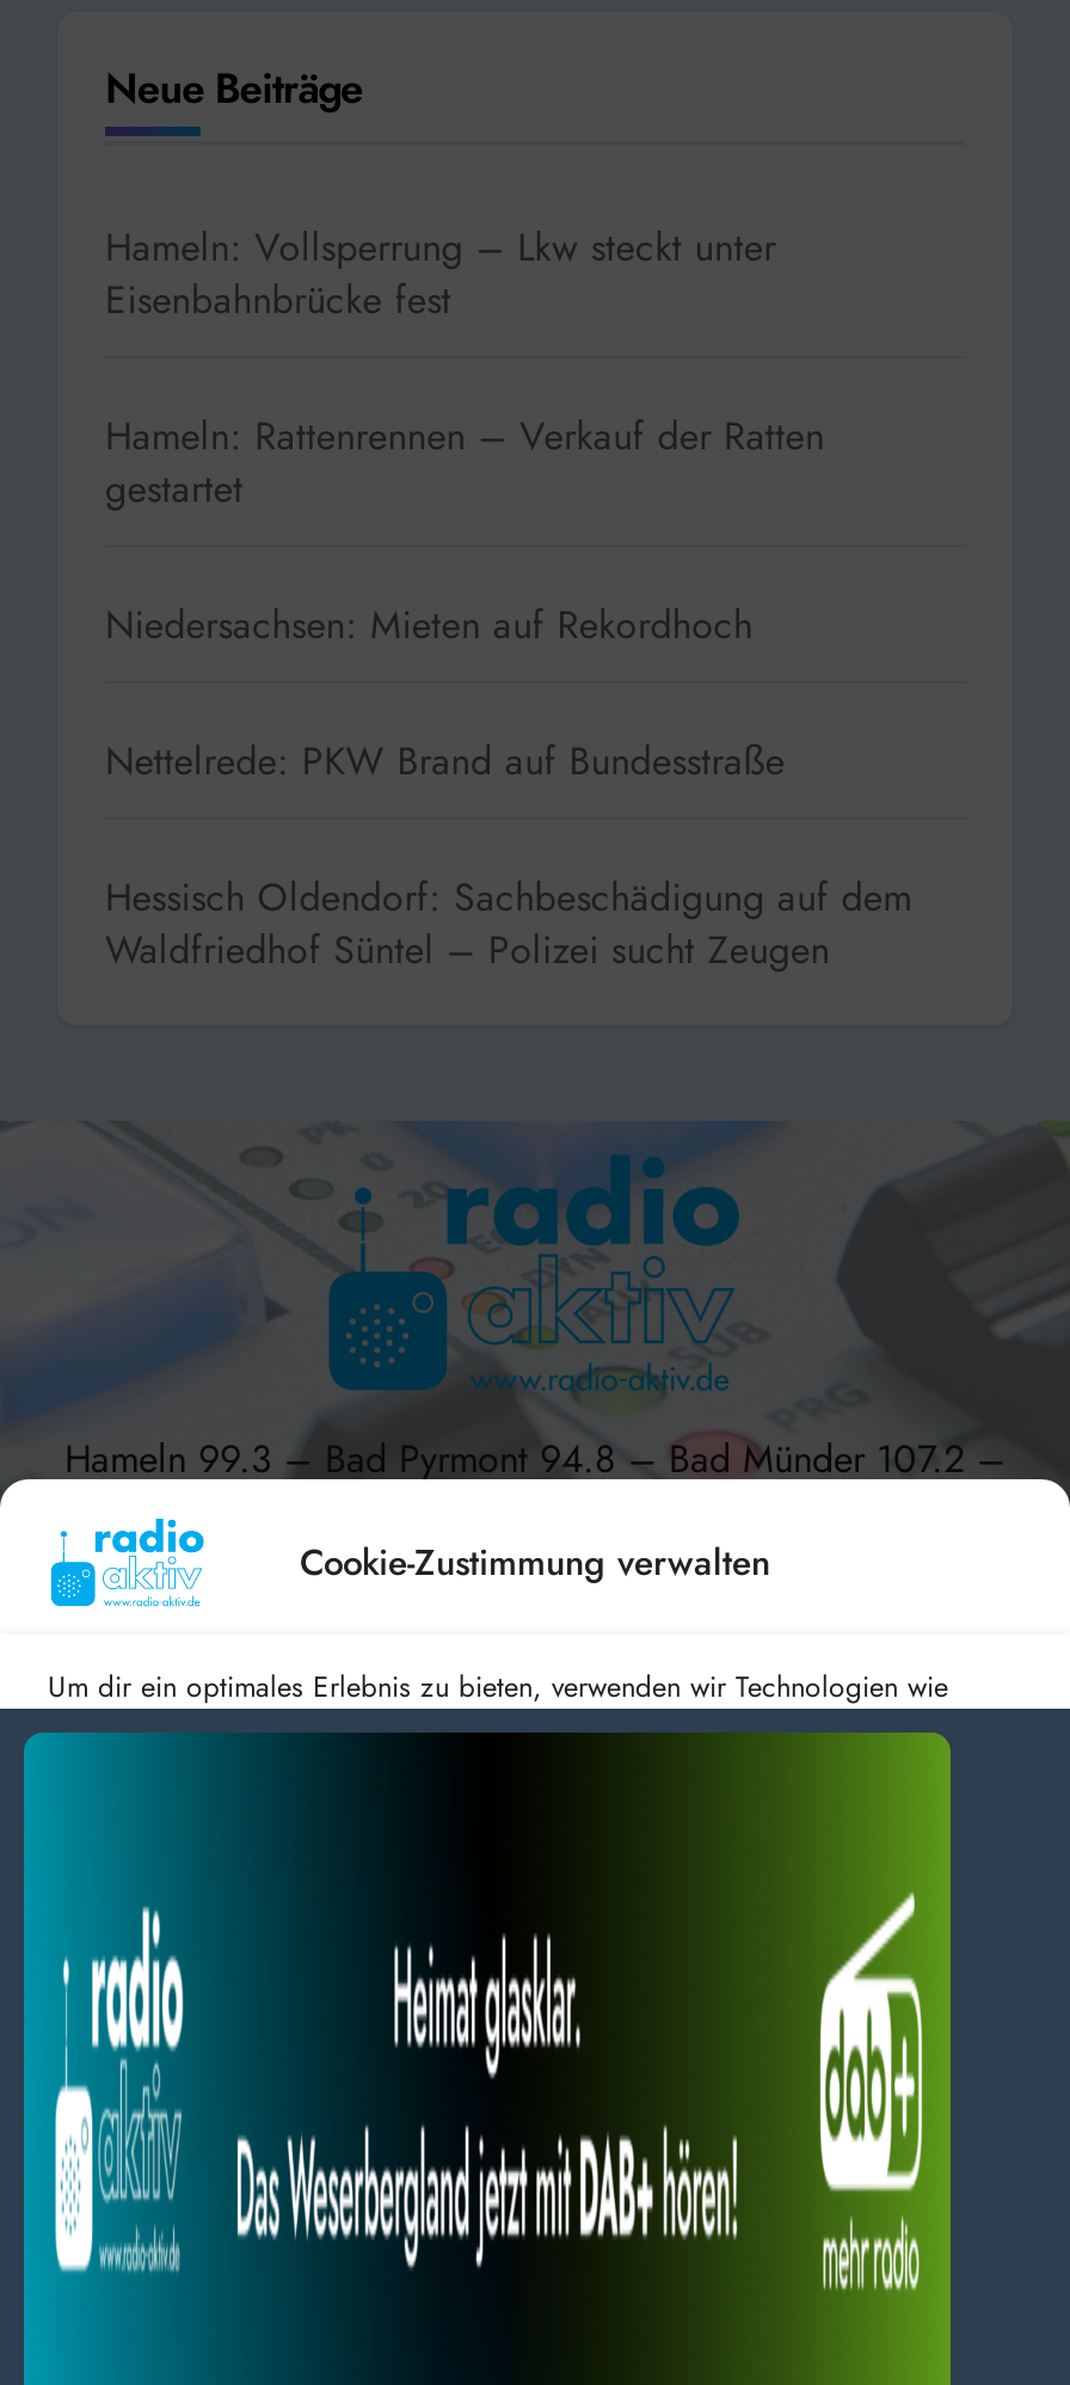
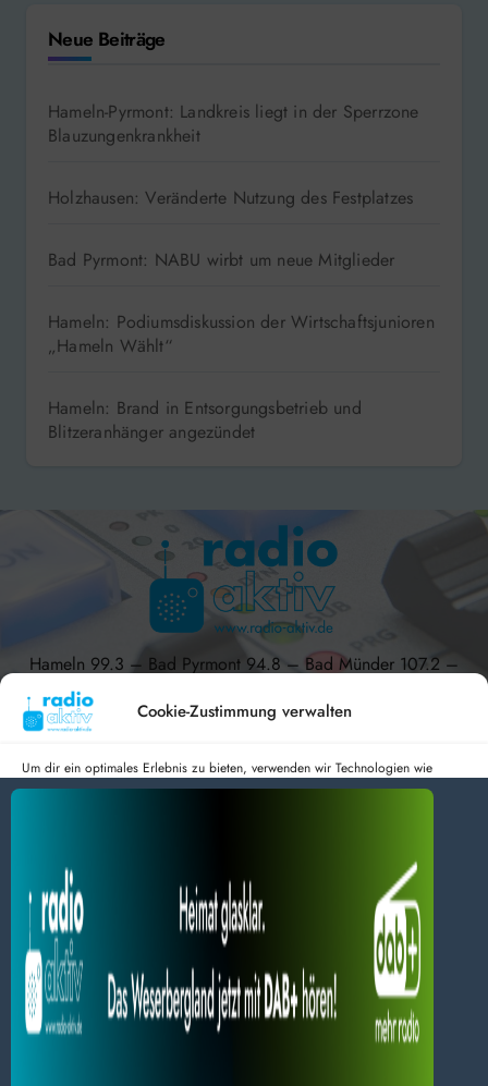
- Hameln: Vollsperrung – Lkw steckt unter
- Eisenbahnbrücke fest
+ Hameln-Pyrmont: Landkreis liegt in der Sperrzone
+ Blauzungenkrankheit

- Hameln: Rattenrennen – Verkauf der Ratten
- gestartet
+ Holzhausen: Veränderte Nutzung des Festplatzes

- Niedersachsen: Mieten auf Rekordhoch
+ Bad Pyrmont: NABU wirbt um neue Mitglieder

- Nettelrede: PKW Brand auf Bundesstraße
+ Hameln: Podiumsdiskussion der Wirtschaftsjunioren
+ „Hameln Wählt“

- Hessisch Oldendorf: Sachbeschädigung auf dem
- Waldfriedhof Süntel – Polizei sucht Zeugen
+ Hameln: Brand in Entsorgungsbetrieb und
+ Blitzeranhänger angezündet
